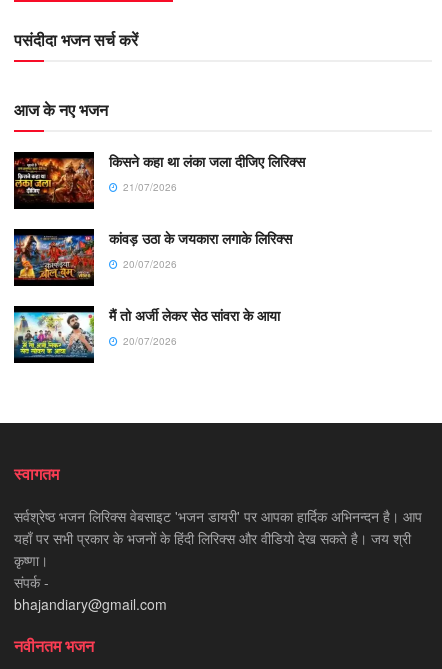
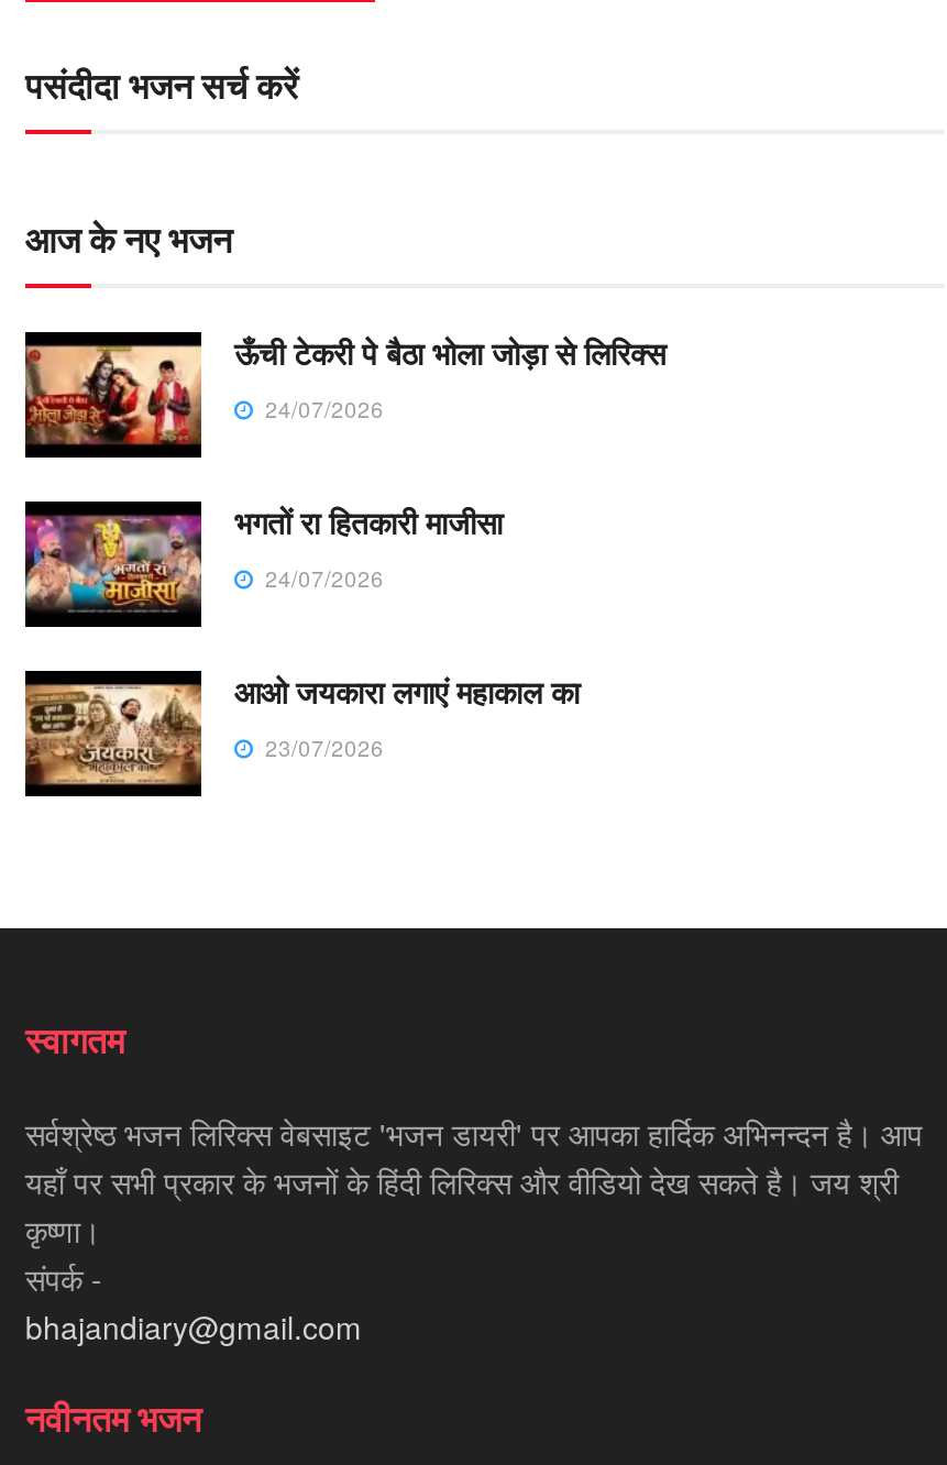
- [image]
- किसने कहा था लंका जला दीजिए लिरिक्स
- 21/07/2026
+ [image]
+ ऊँची टेकरी पे बैठा भोला जोड़ा से लिरिक्स
+ 24/07/2026

- [image]
- कांवड़ उठा के जयकारा लगाके लिरिक्स
- 20/07/2026
+ [image]
+ भगतों रा हितकारी माजीसा
+ 24/07/2026

- [image]
- मैं तो अर्जी लेकर सेठ सांवरा के आया
- 20/07/2026
+ [image]
+ आओ जयकारा लगाएं महाकाल का
+ 23/07/2026
